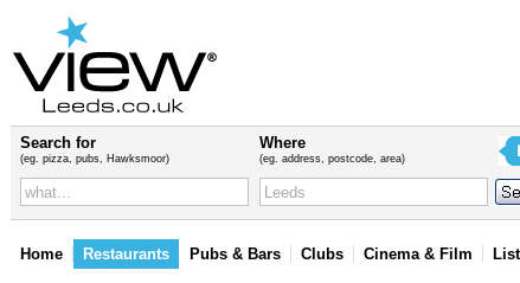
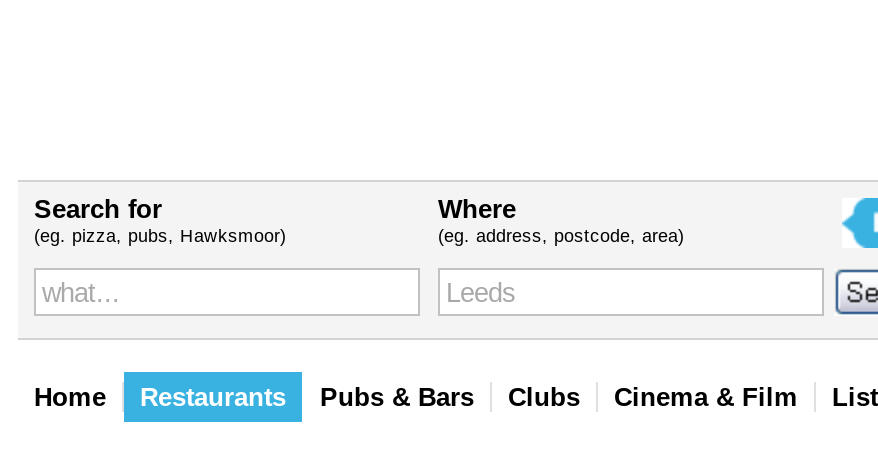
- [image]
